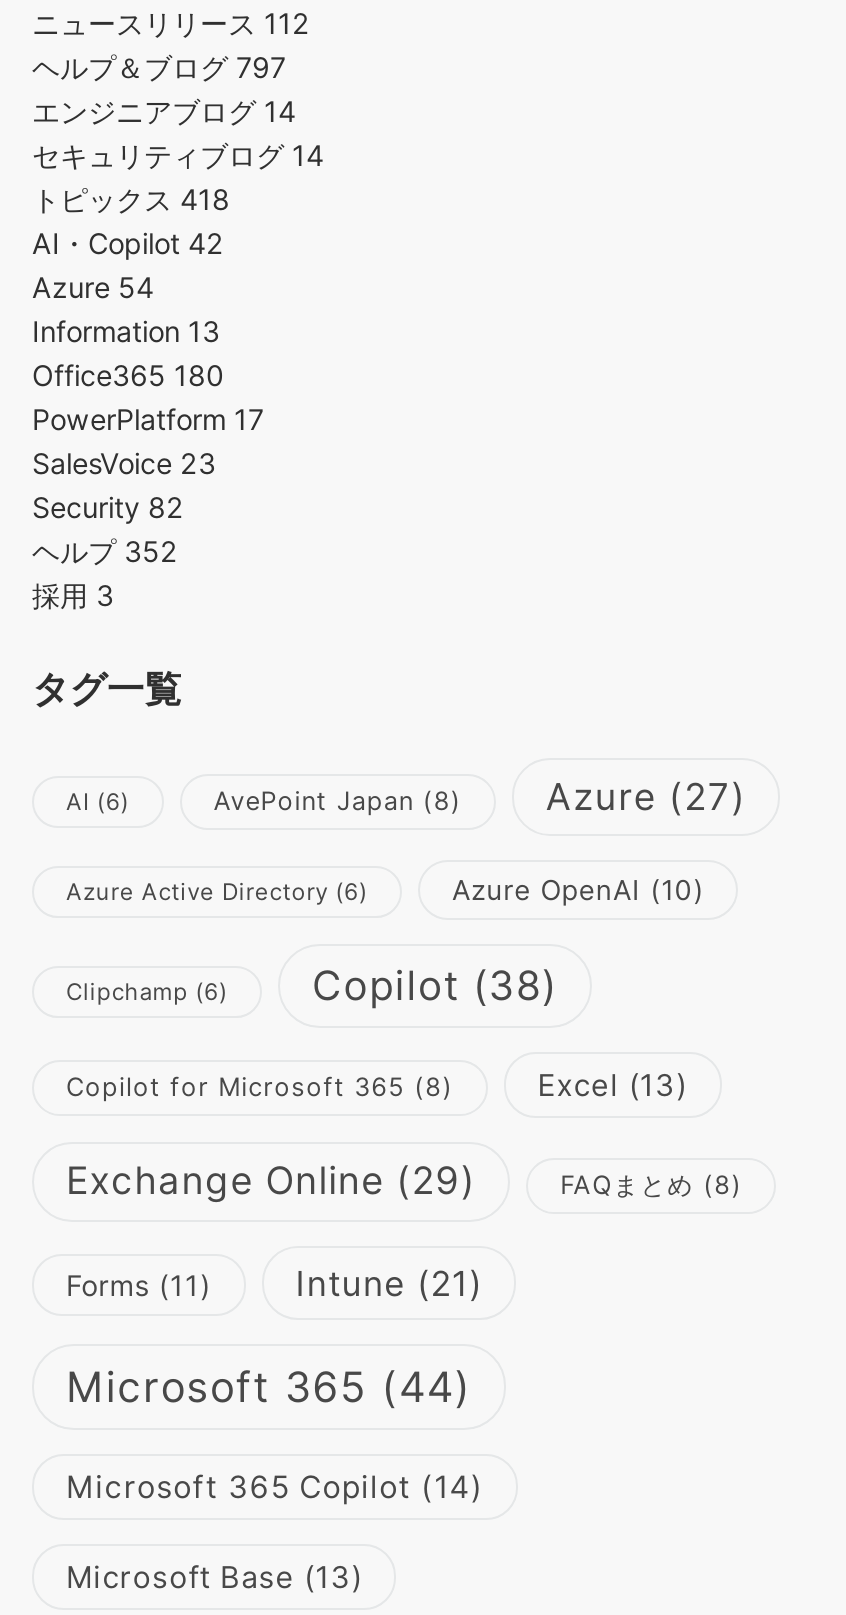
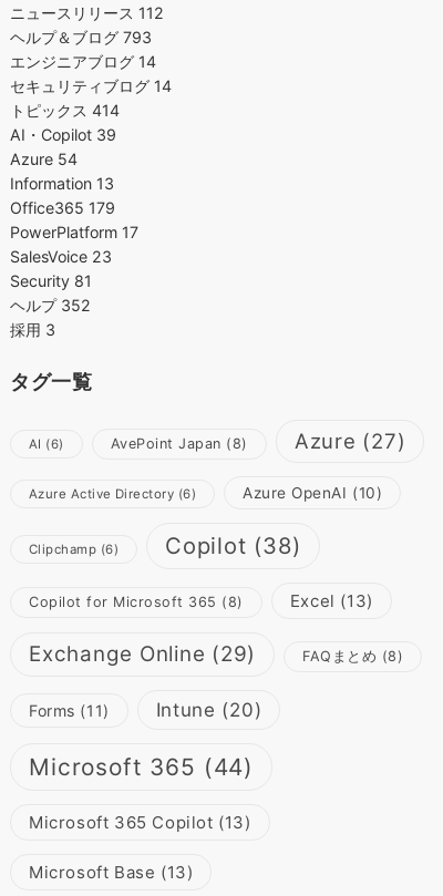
- ヘルプ＆ブログ797
+ ヘルプ＆ブログ793

- トピックス418
+ トピックス414

- AI・Copilot 42
+ AI・Copilot 39

- Office365 180
+ Office365 179

- Security 82
+ Security 81

- Intune (21)
+ Intune (20)

- Microsoft 365 Copilot (14)
+ Microsoft 365 Copilot (13)
